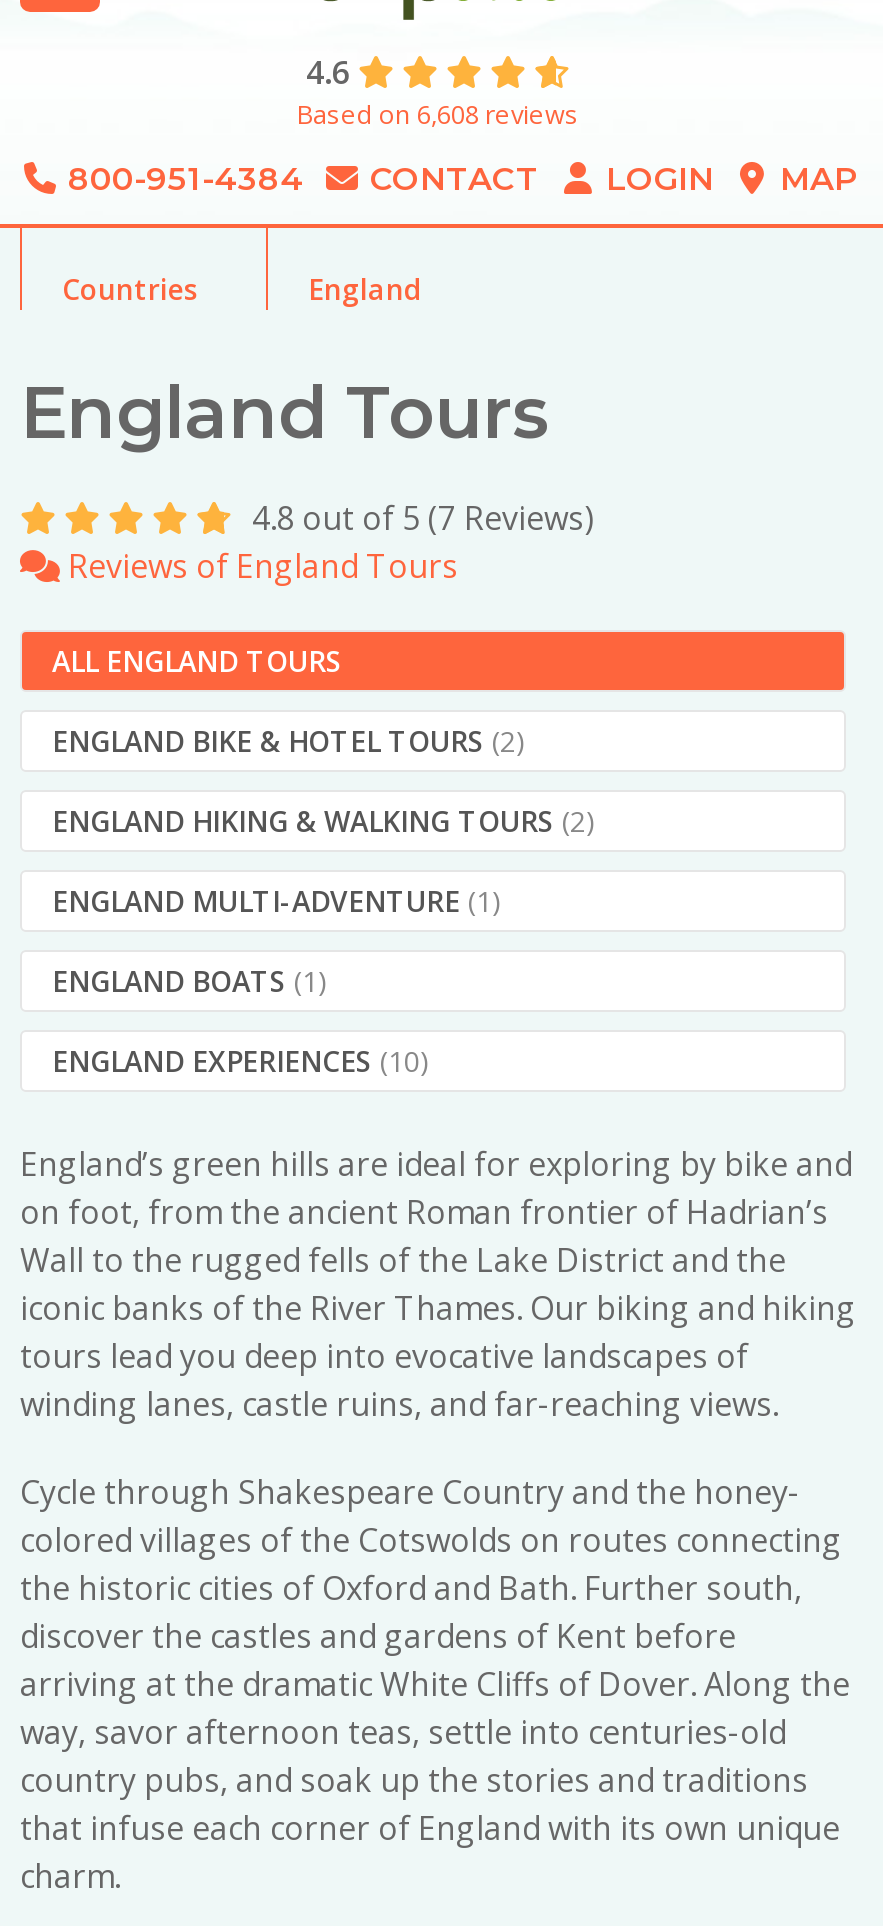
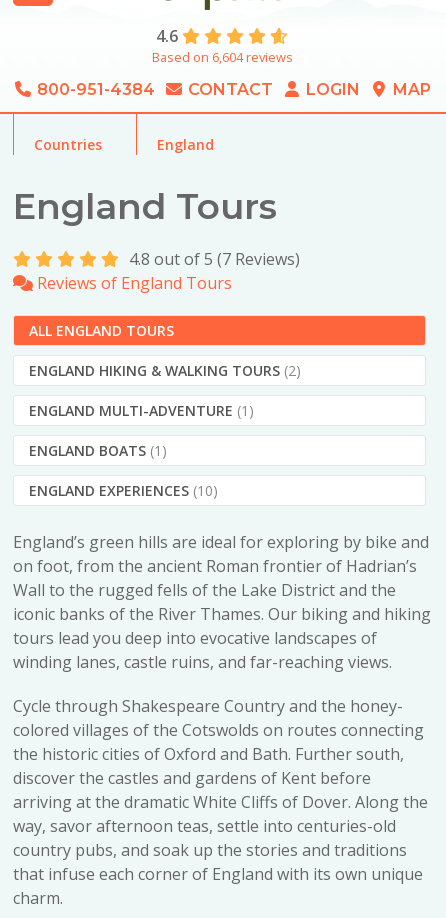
- Based on 6,608 reviews
+ Based on 6,604 reviews

- ENGLAND BIKE & HOTEL TOURS (2)
